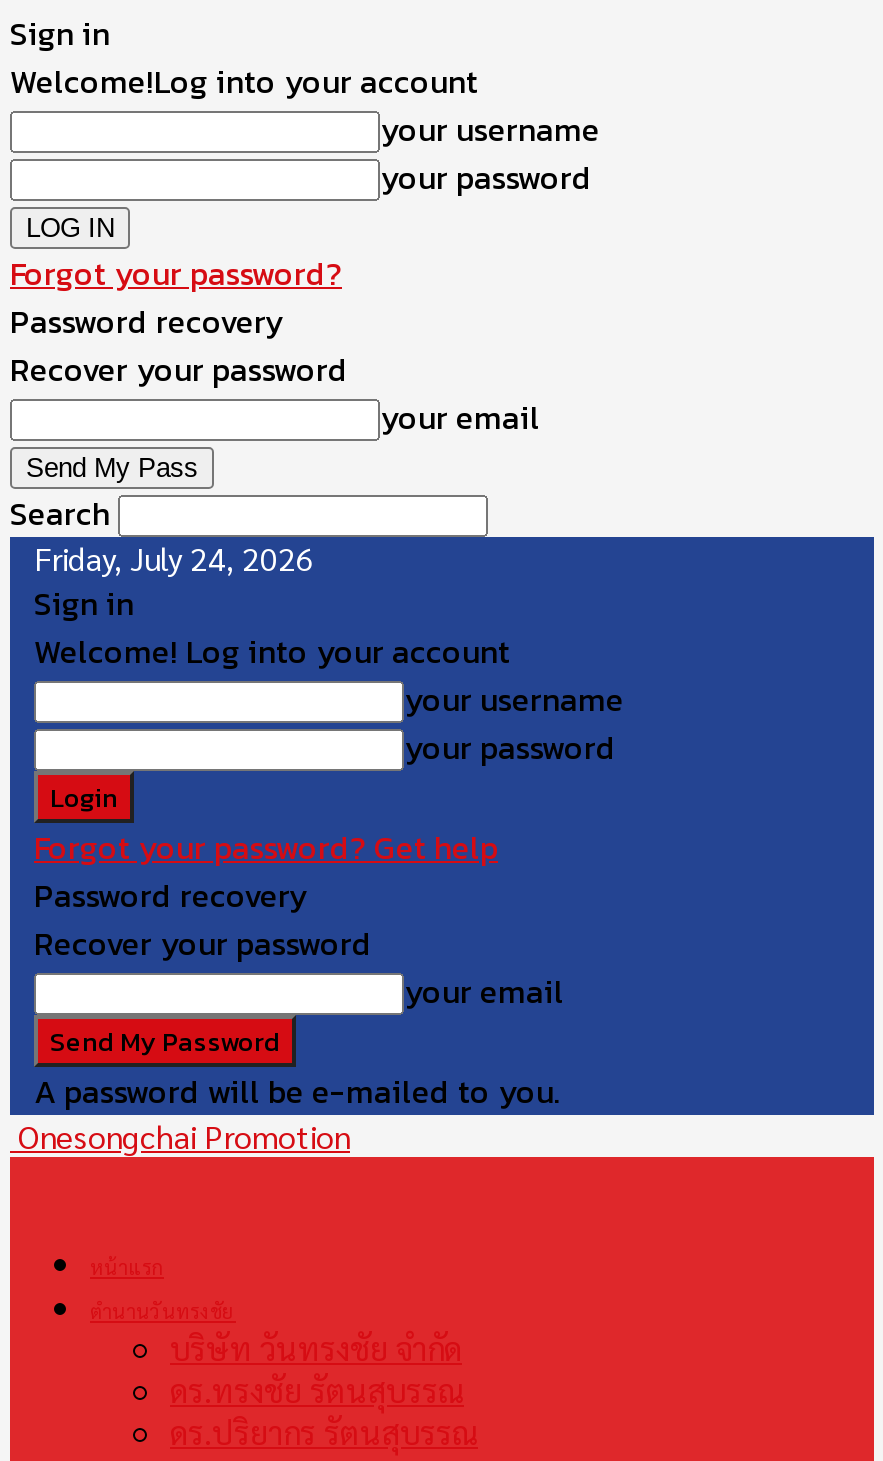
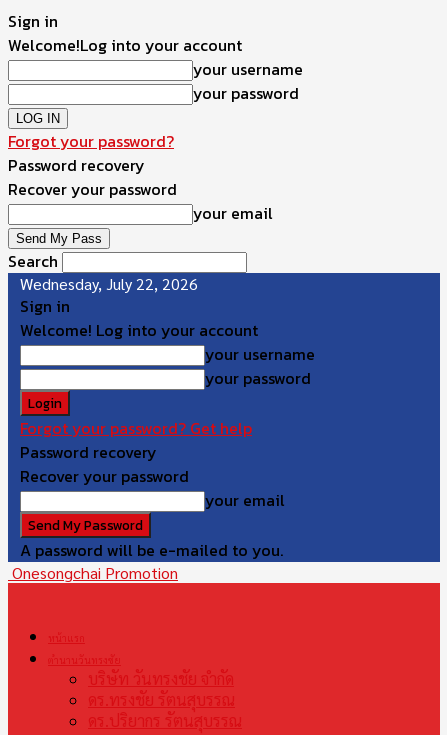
- Friday, July 24, 2026
+ Wednesday, July 22, 2026
